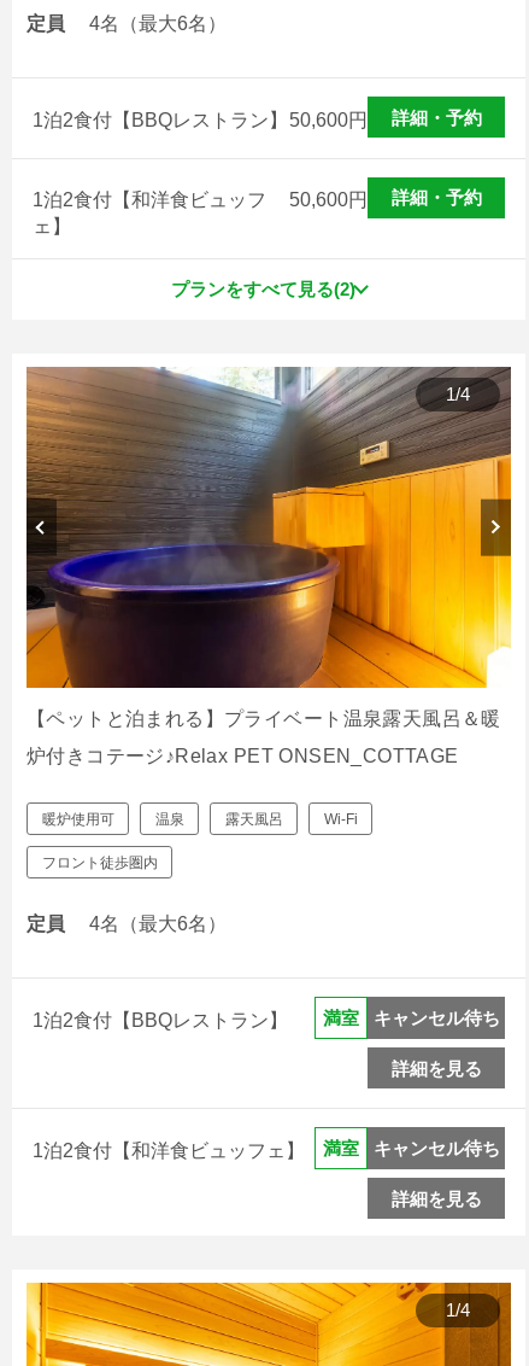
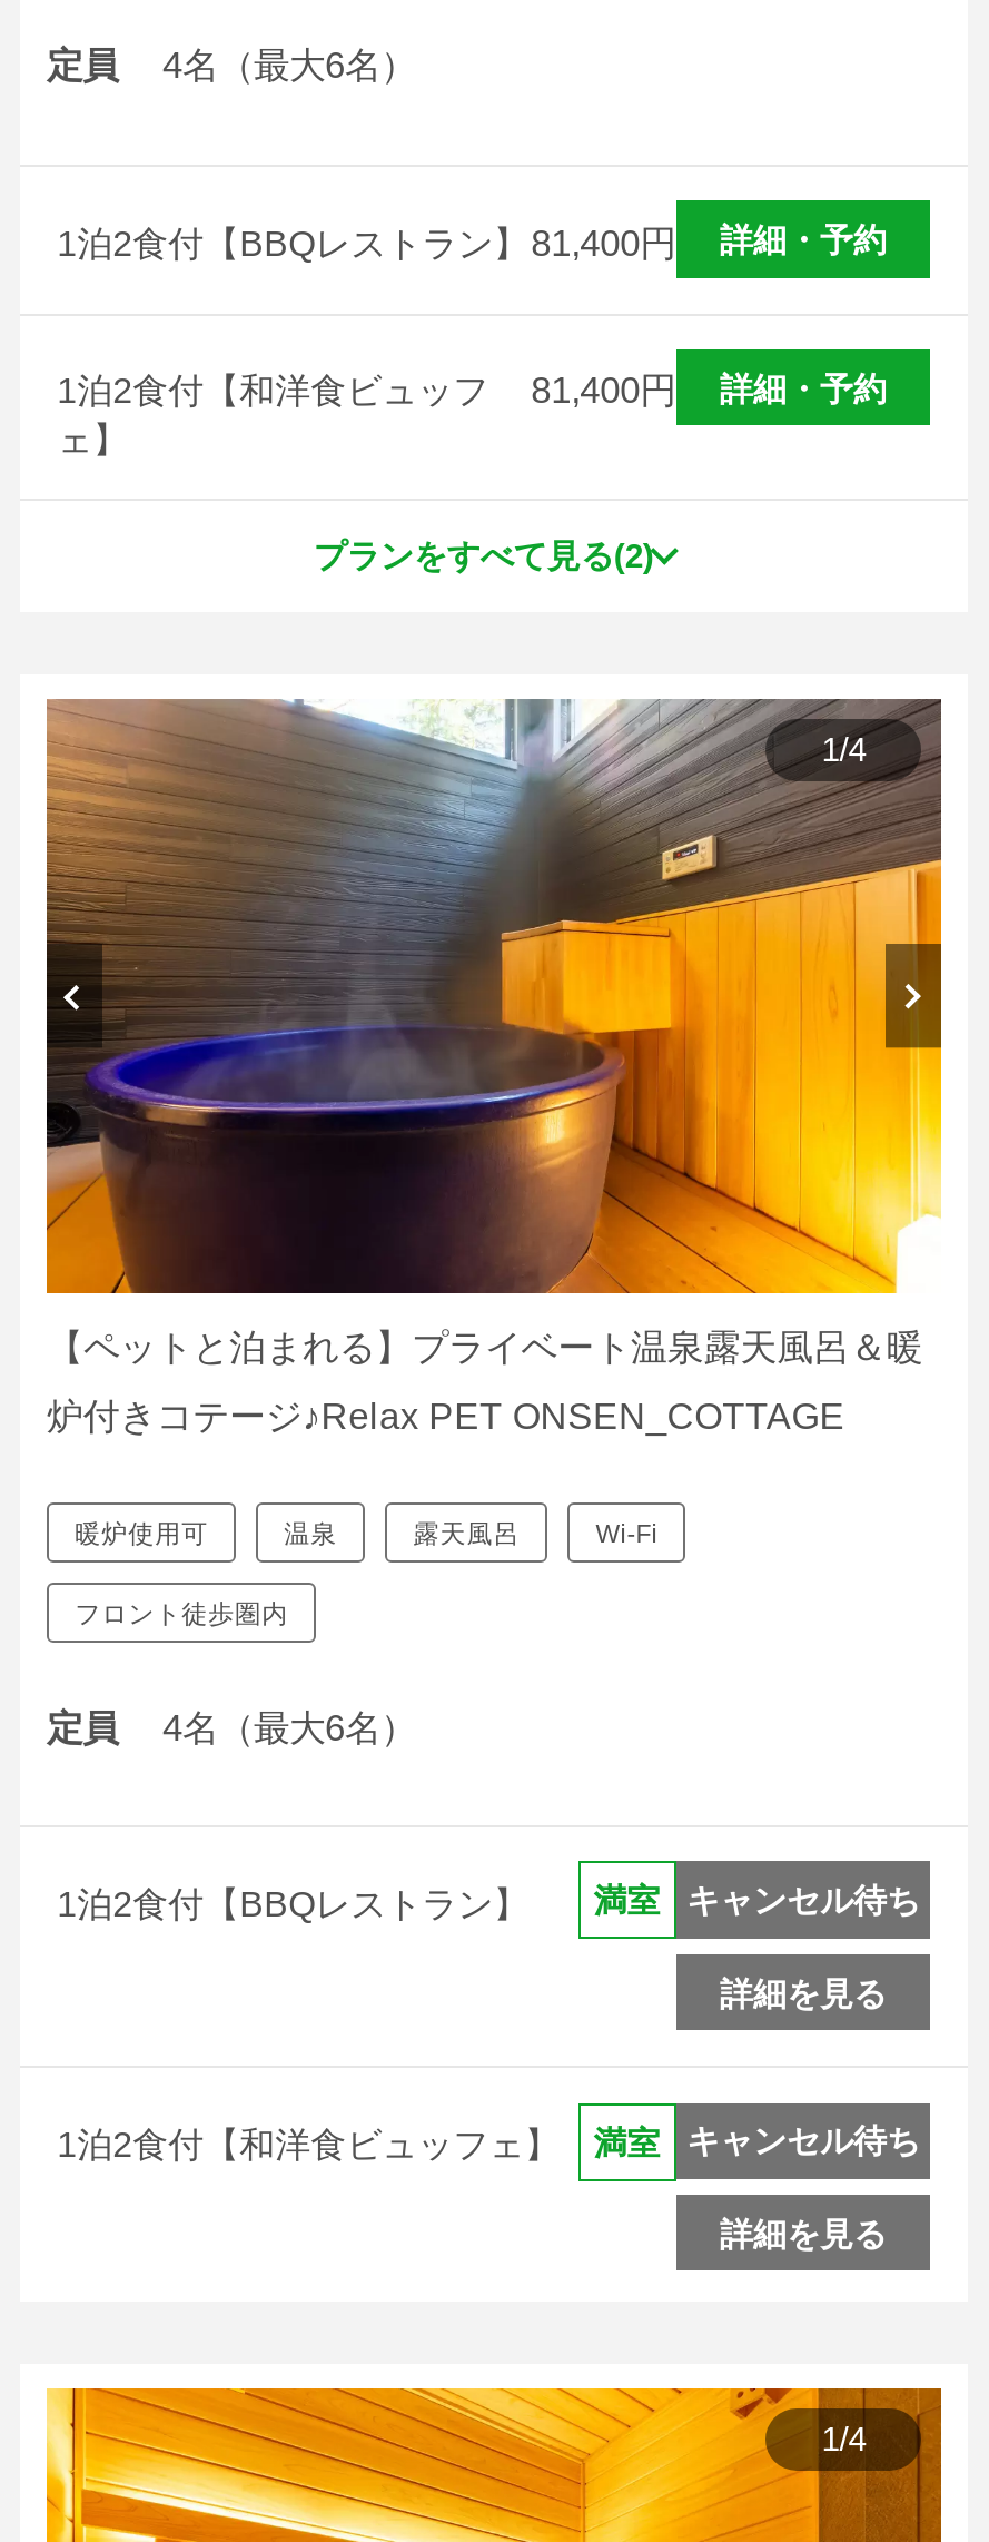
- 1泊2食付【BBQレストラン】 50,600円
+ 1泊2食付【BBQレストラン】 81,400円

- 1泊2食付【和洋食ビュッフ 50,600円 詳細・予約
+ 1泊2食付【和洋食ビュッフ 81,400円 詳細・予約
